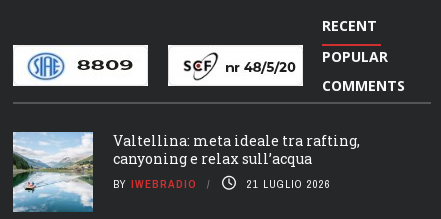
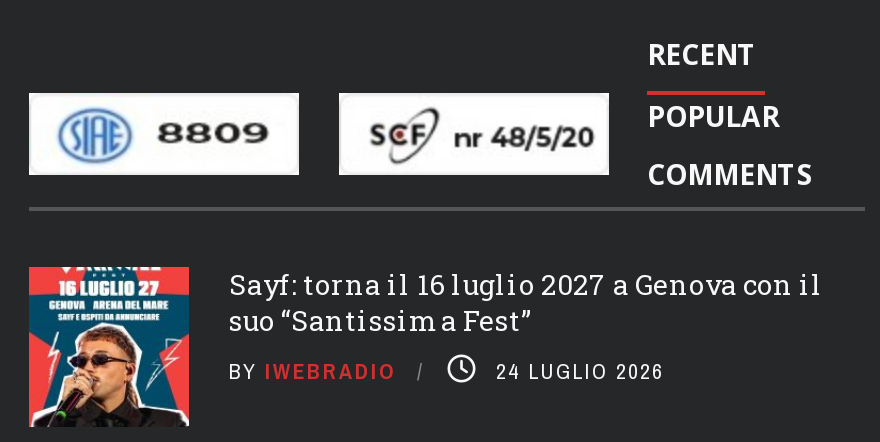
- [image]
- Valtellina: meta ideale tra rafting,
- canyoning e relax sull’acqua
+ [image]
+ Sayf: torna il 16 luglio 2027 a Genova con il
+ suo “Santissima Fest”

- 21 LUGLIO 2026
+ 24 LUGLIO 2026
